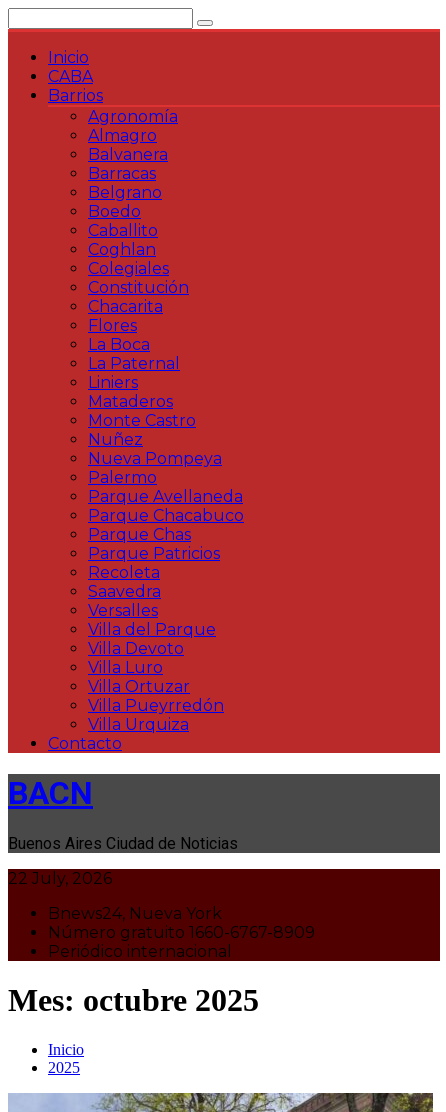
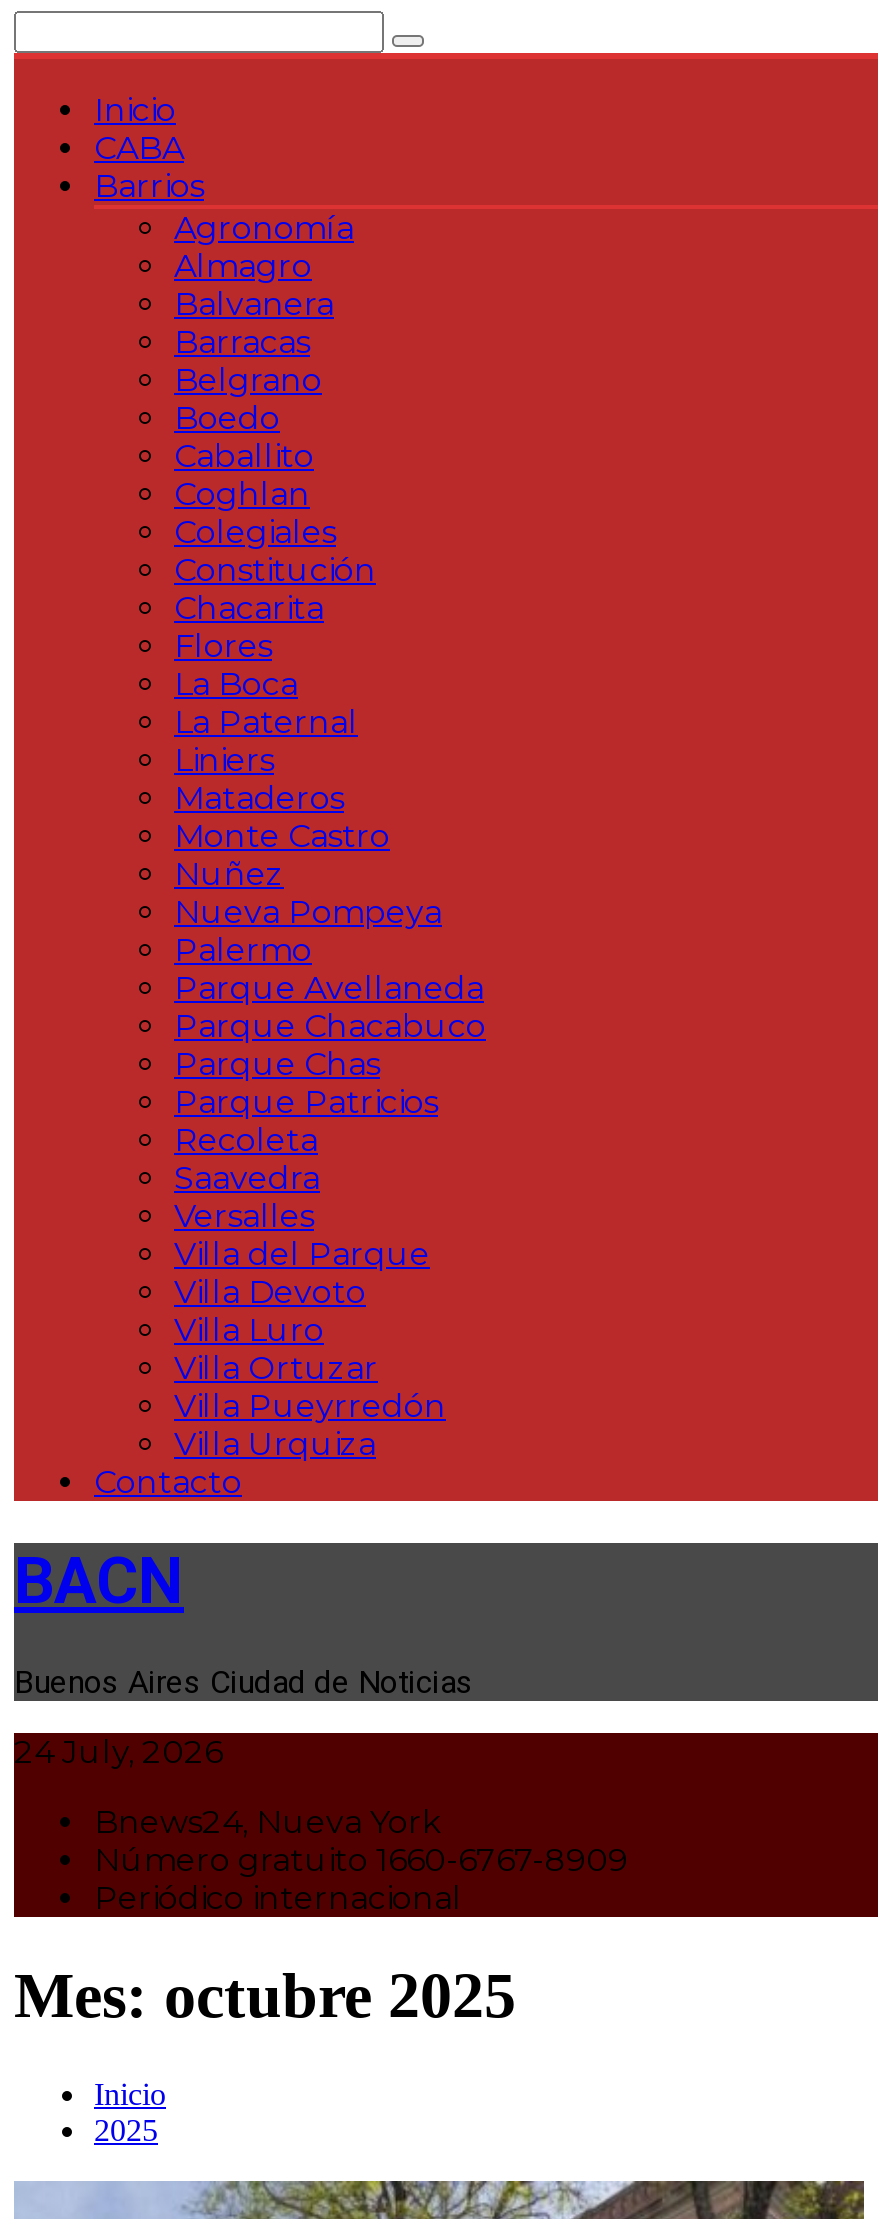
- 22 July, 2026
+ 24 July, 2026
